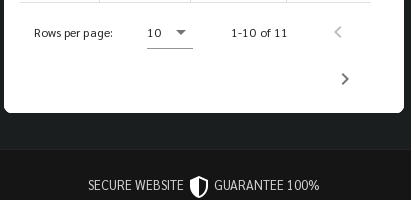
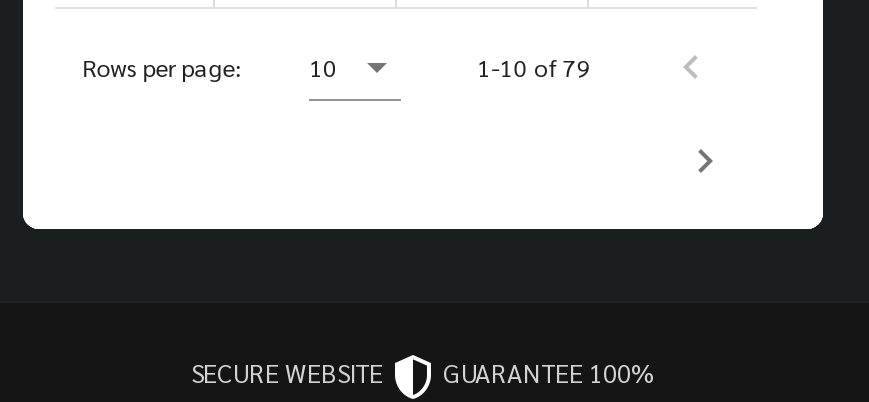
- 1-10 of 11
+ 1-10 of 79
